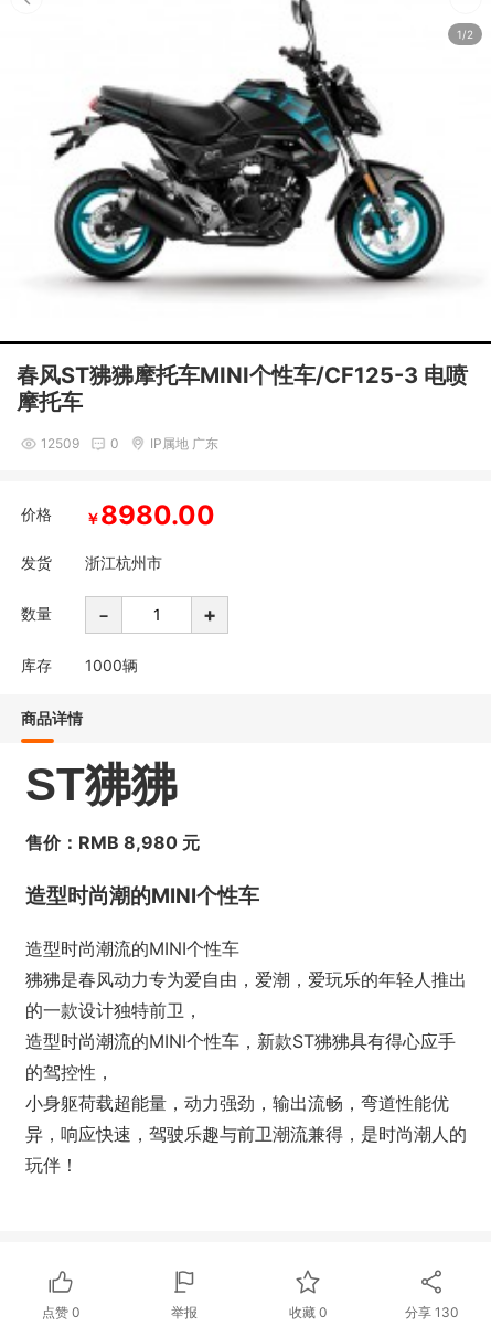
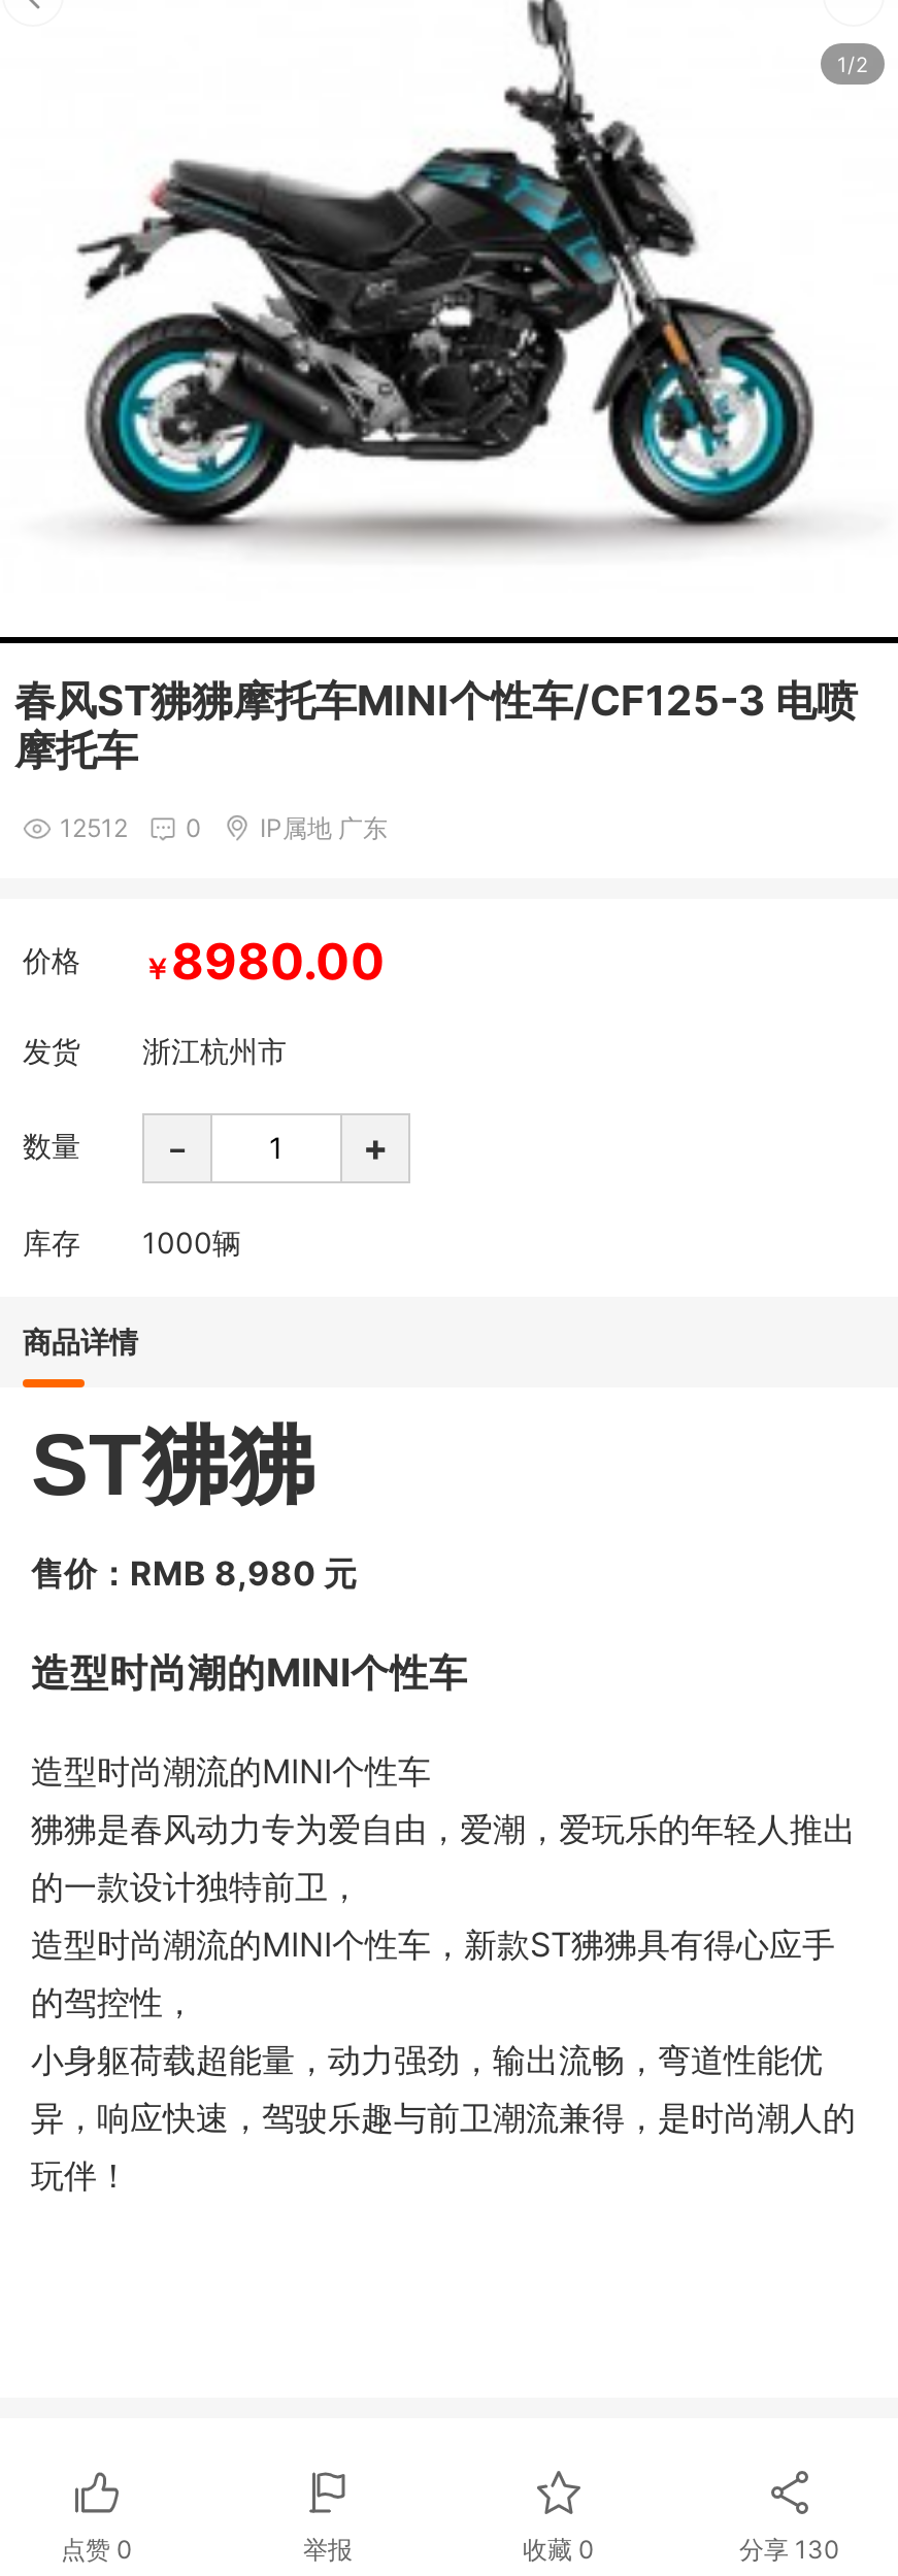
- 12509 0 IP属地 广东
+ 12512 0 IP属地 广东
